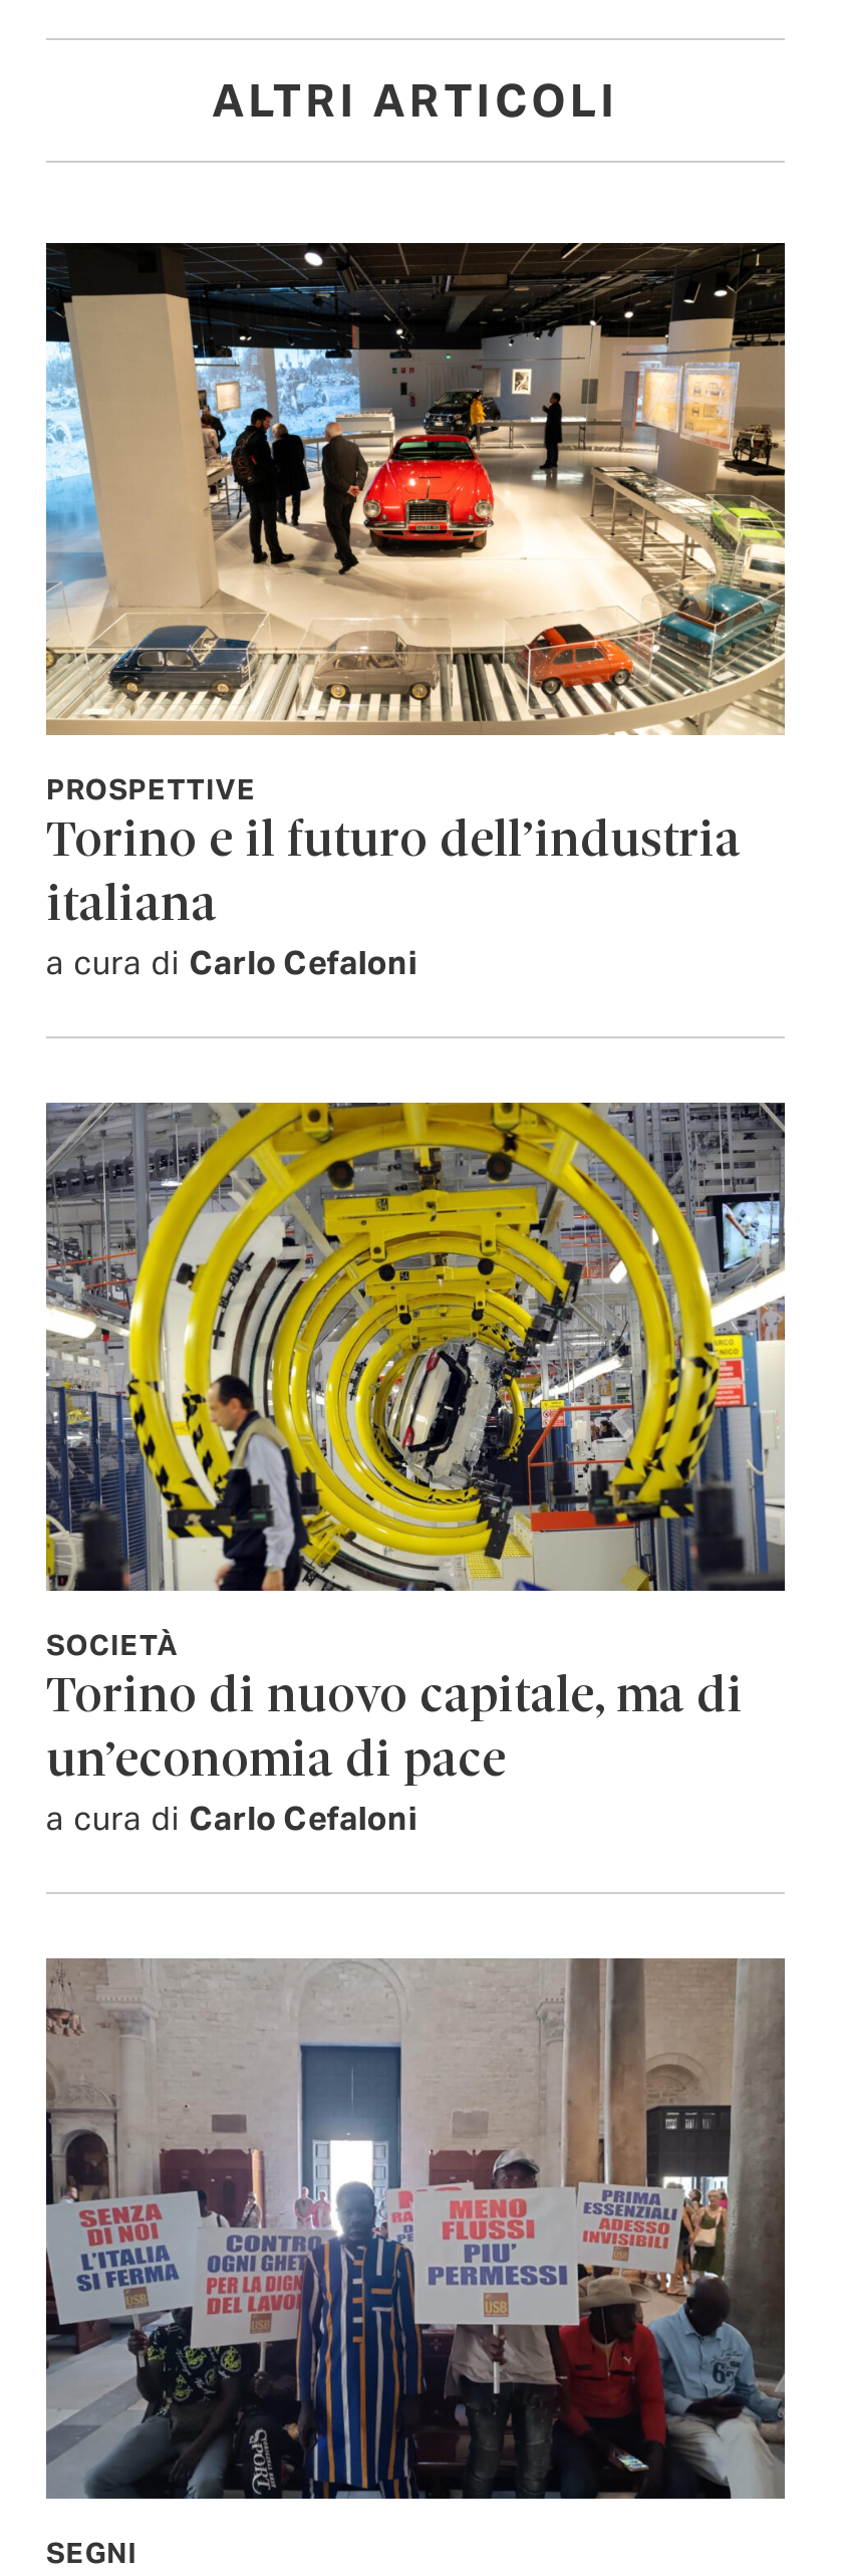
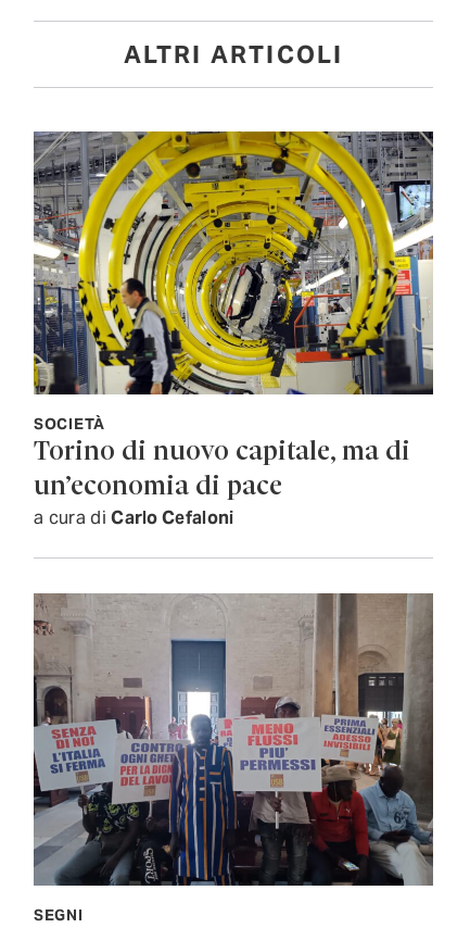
- [image]
- PROSPETTIVE
- Torino e il futuro dell’industria
- italiana
- a cura di Carlo Cefaloni
